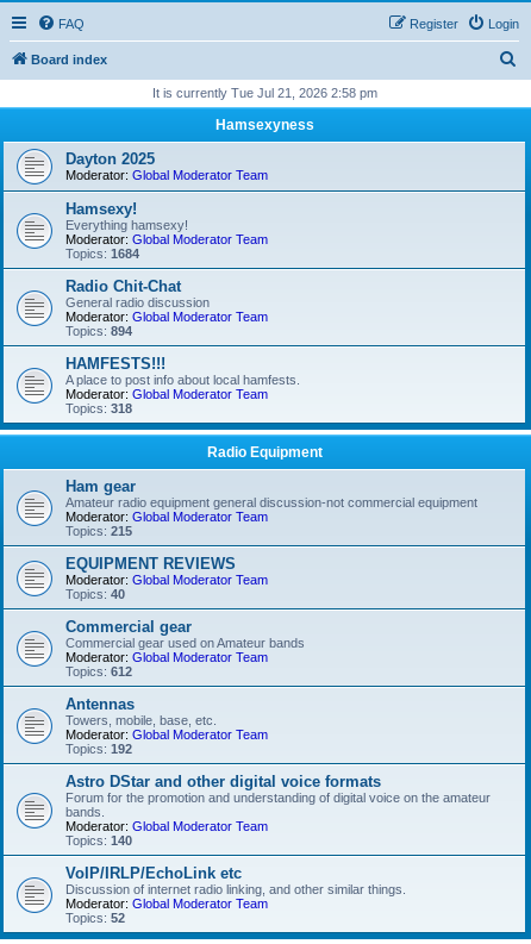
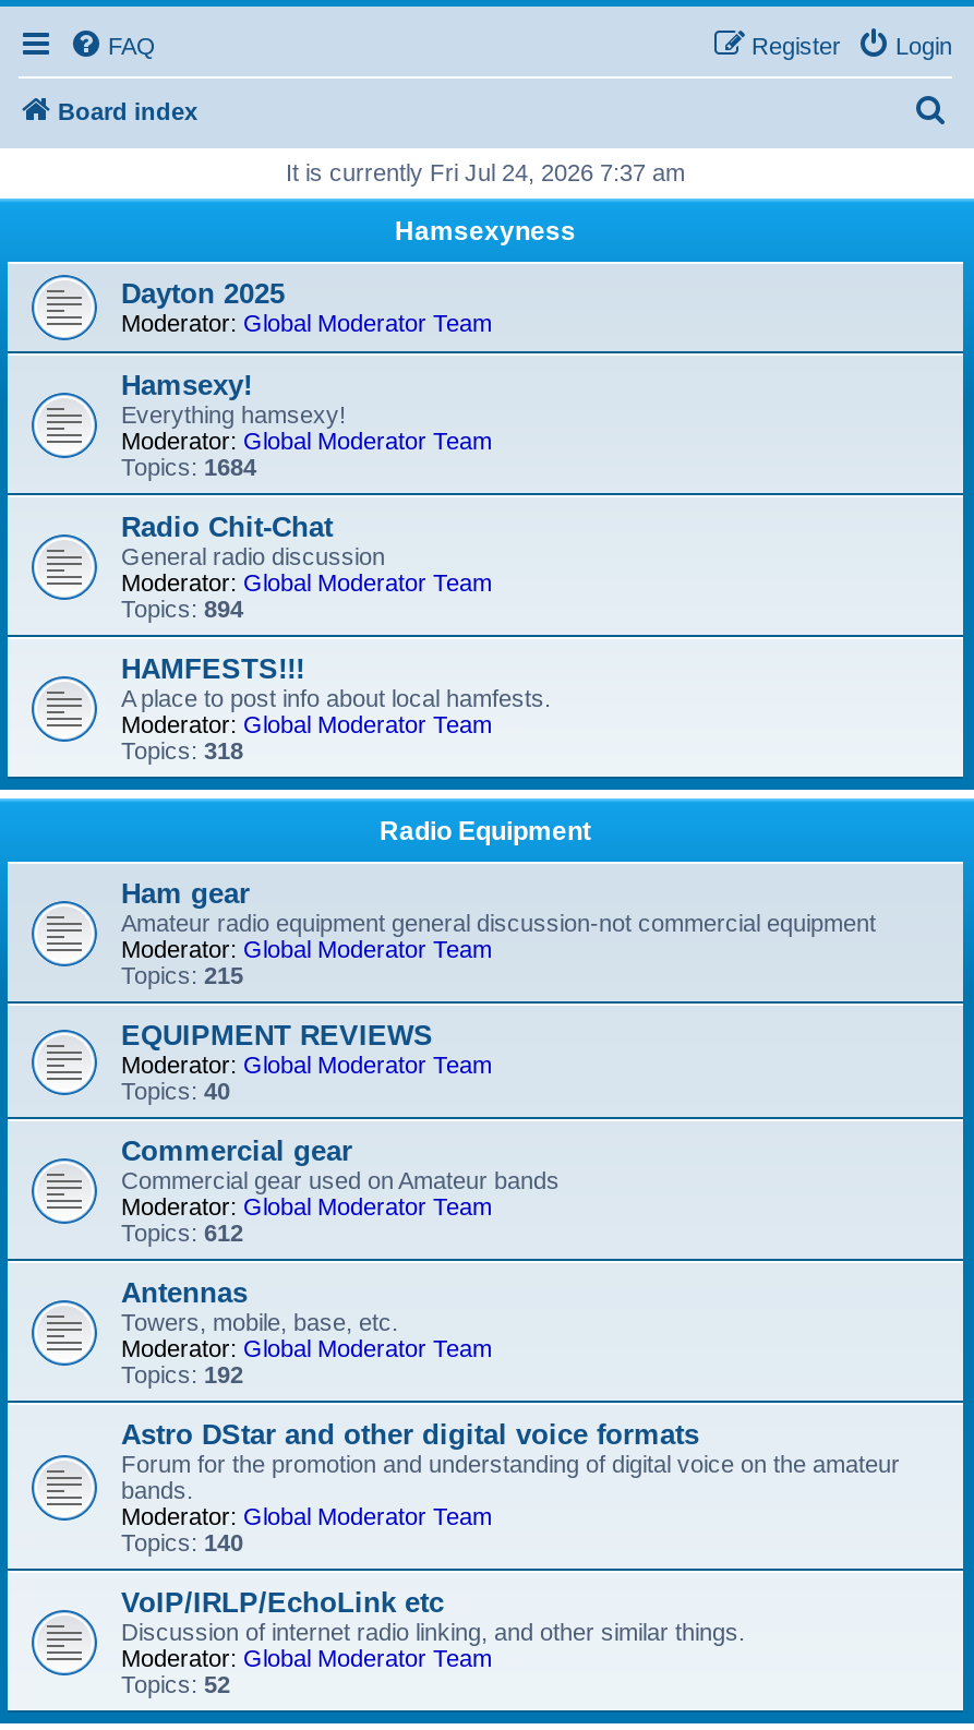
- It is currently Tue Jul 21, 2026 2:58 pm
+ It is currently Fri Jul 24, 2026 7:37 am
